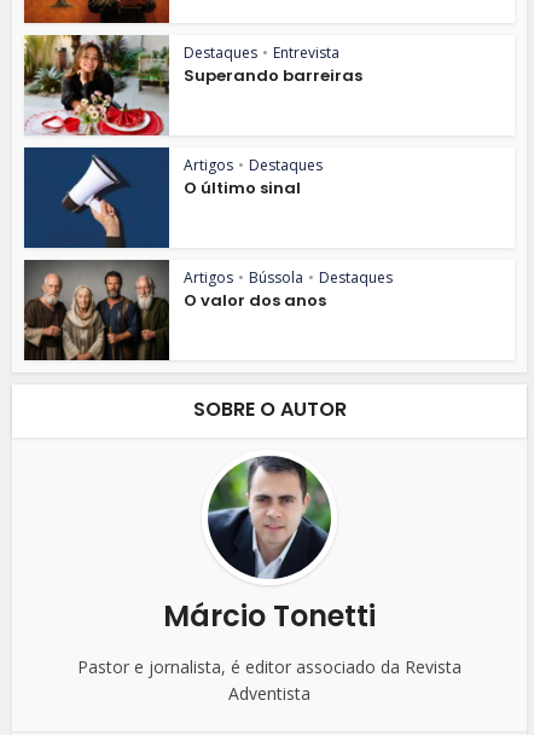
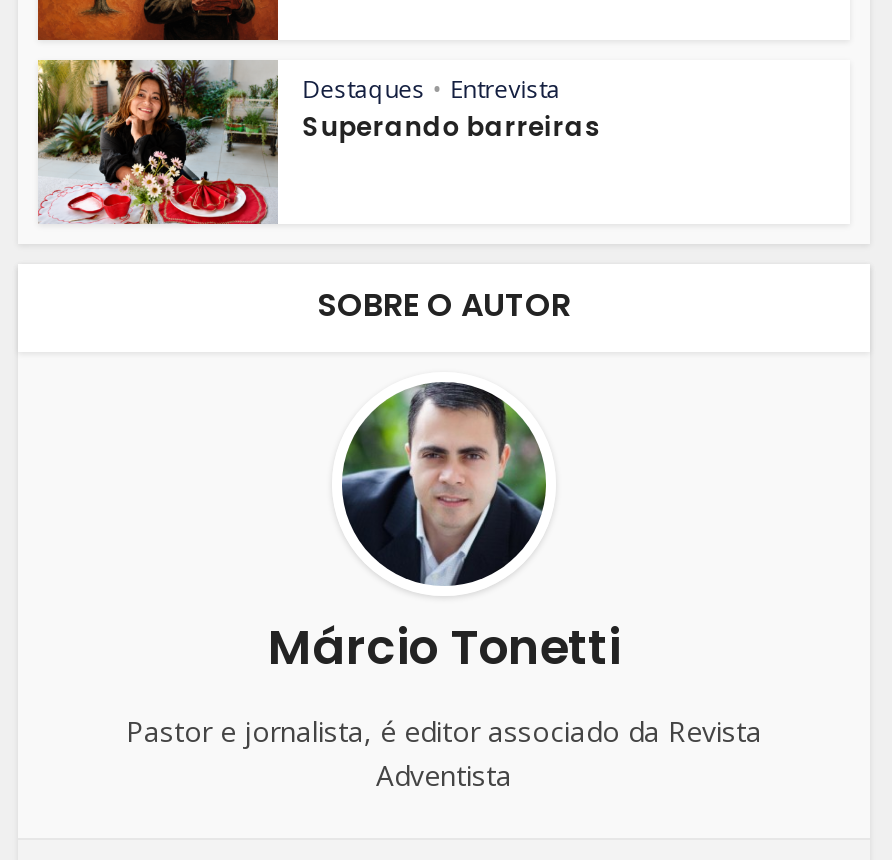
- [image]
- Artigos • Destaques
- O último sinal

- [image]
- Artigos • Bússola • Destaques
- O valor dos anos
